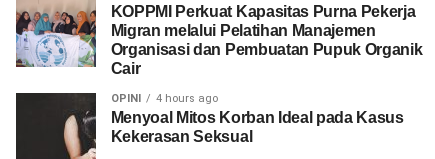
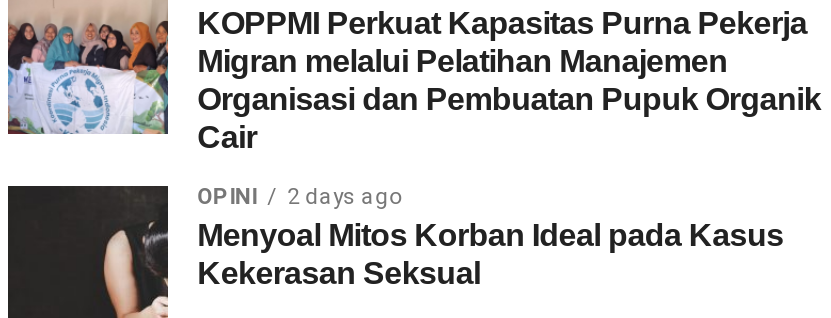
- OPINI 4 hours ago
+ OPINI 2 days ago
